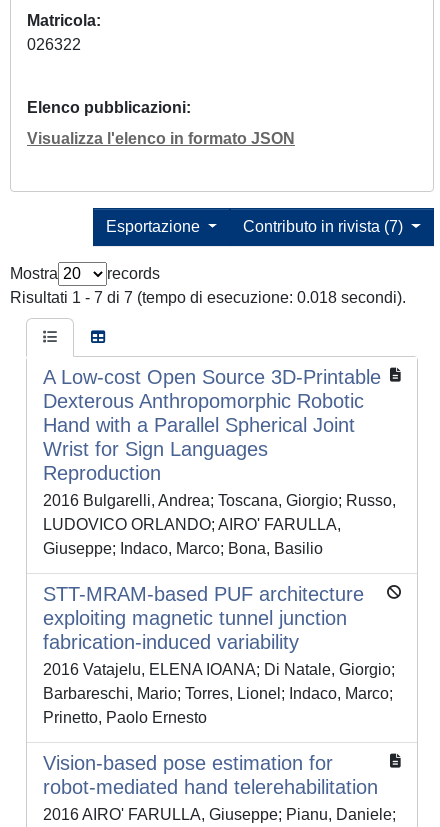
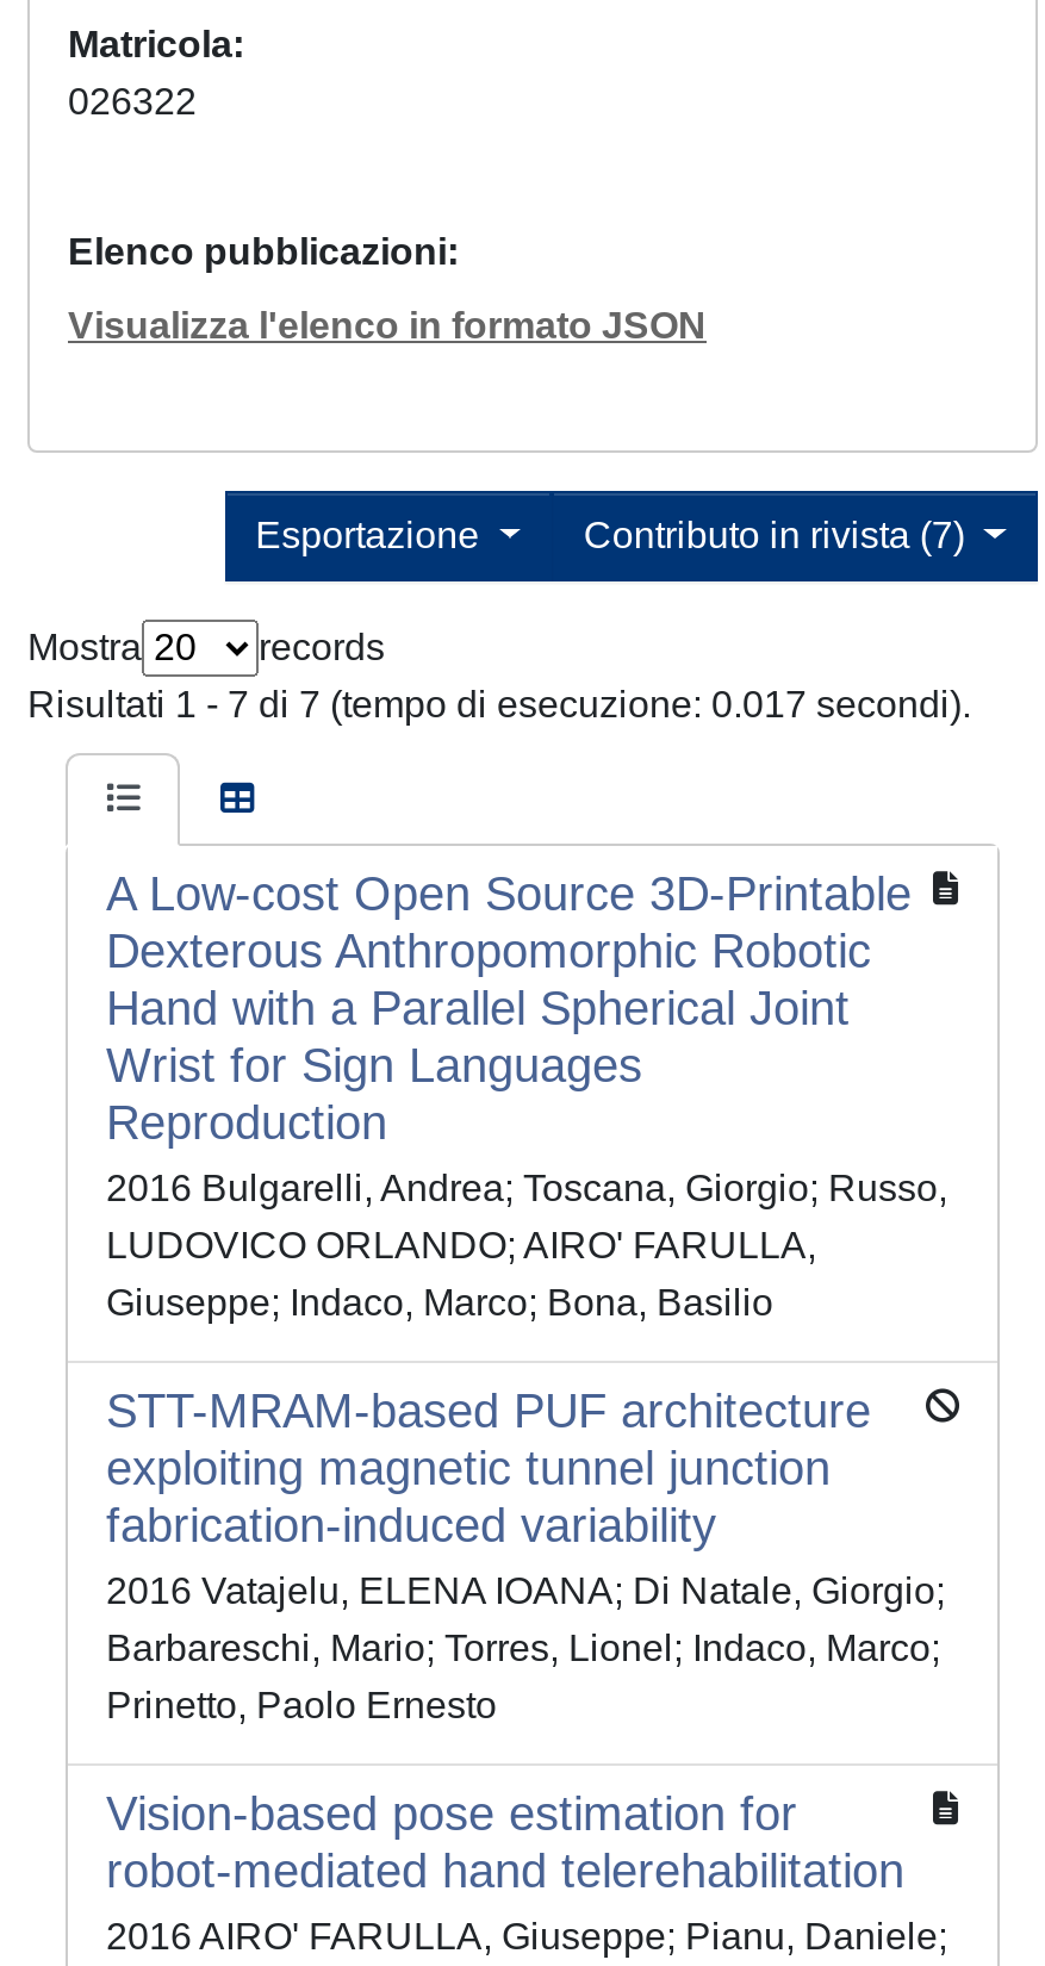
- Risultati 1 - 7 di 7 (tempo di esecuzione: 0.018 secondi).
+ Risultati 1 - 7 di 7 (tempo di esecuzione: 0.017 secondi).
